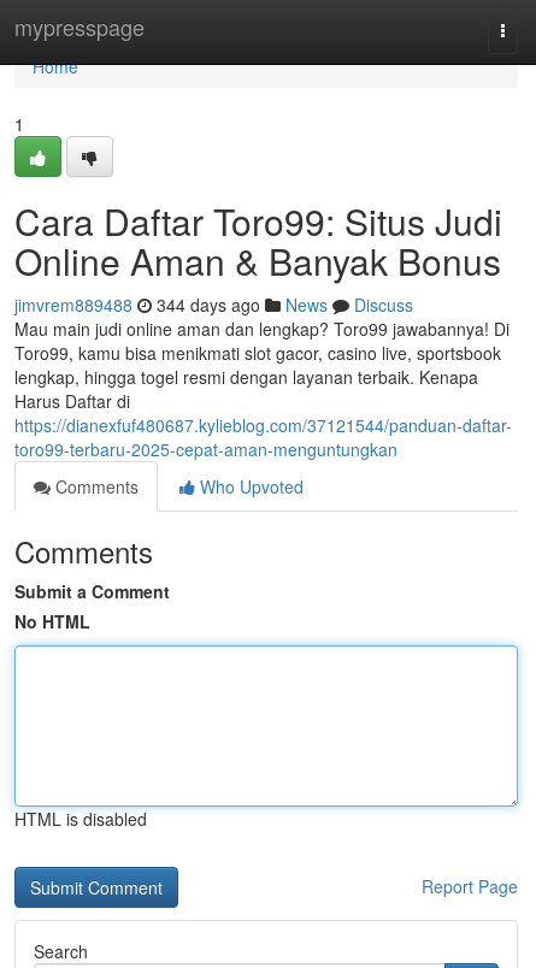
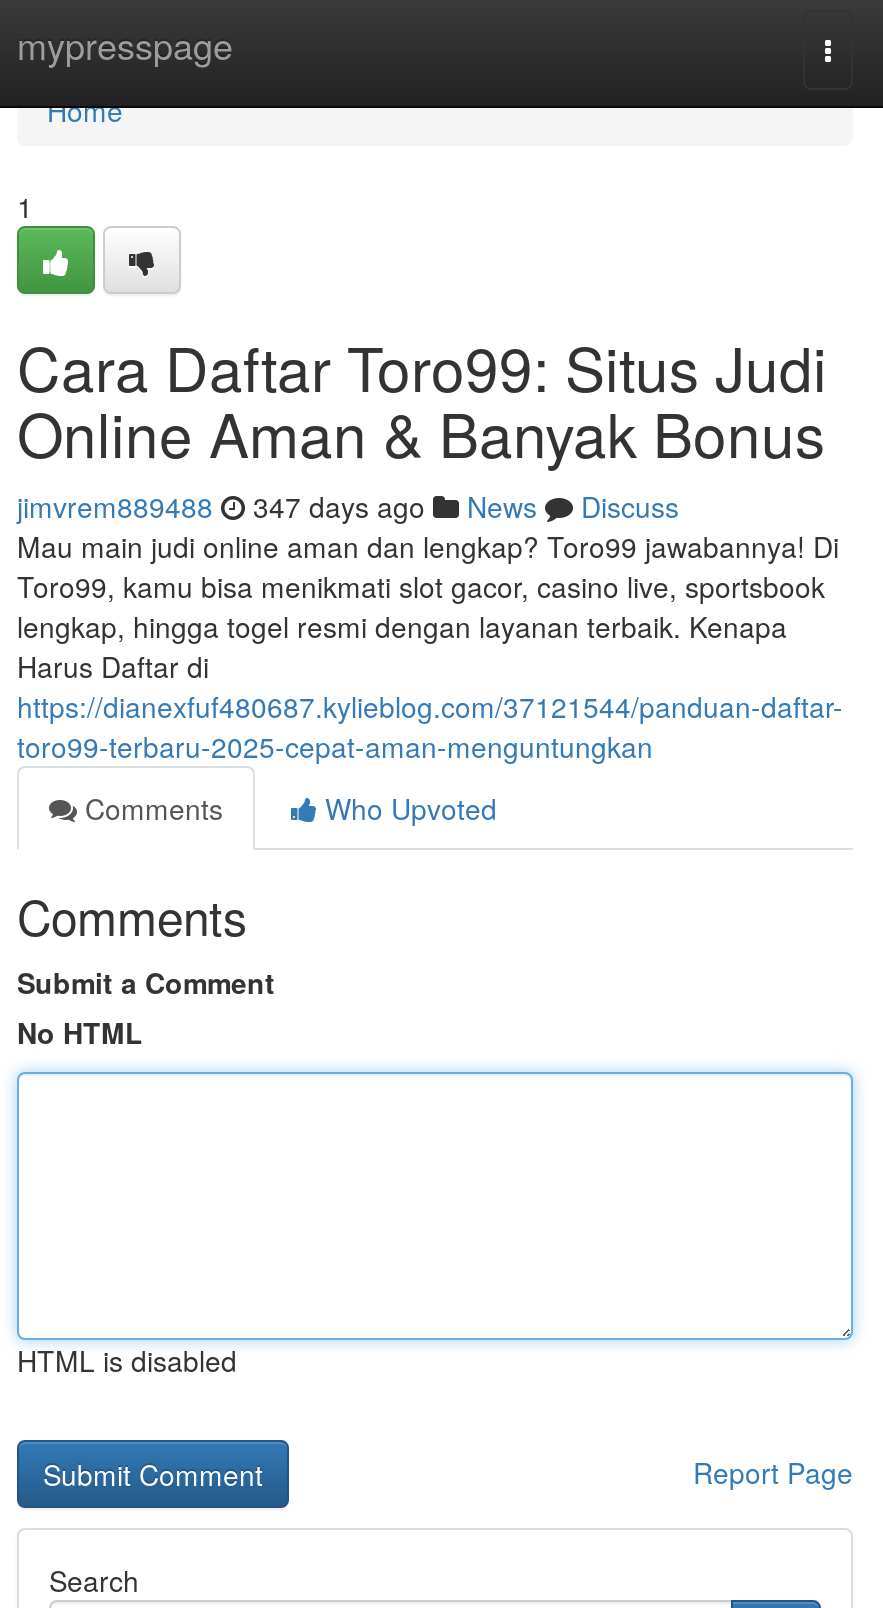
- jimvrem889488 344 days ago News Discuss
+ jimvrem889488 347 days ago News Discuss
